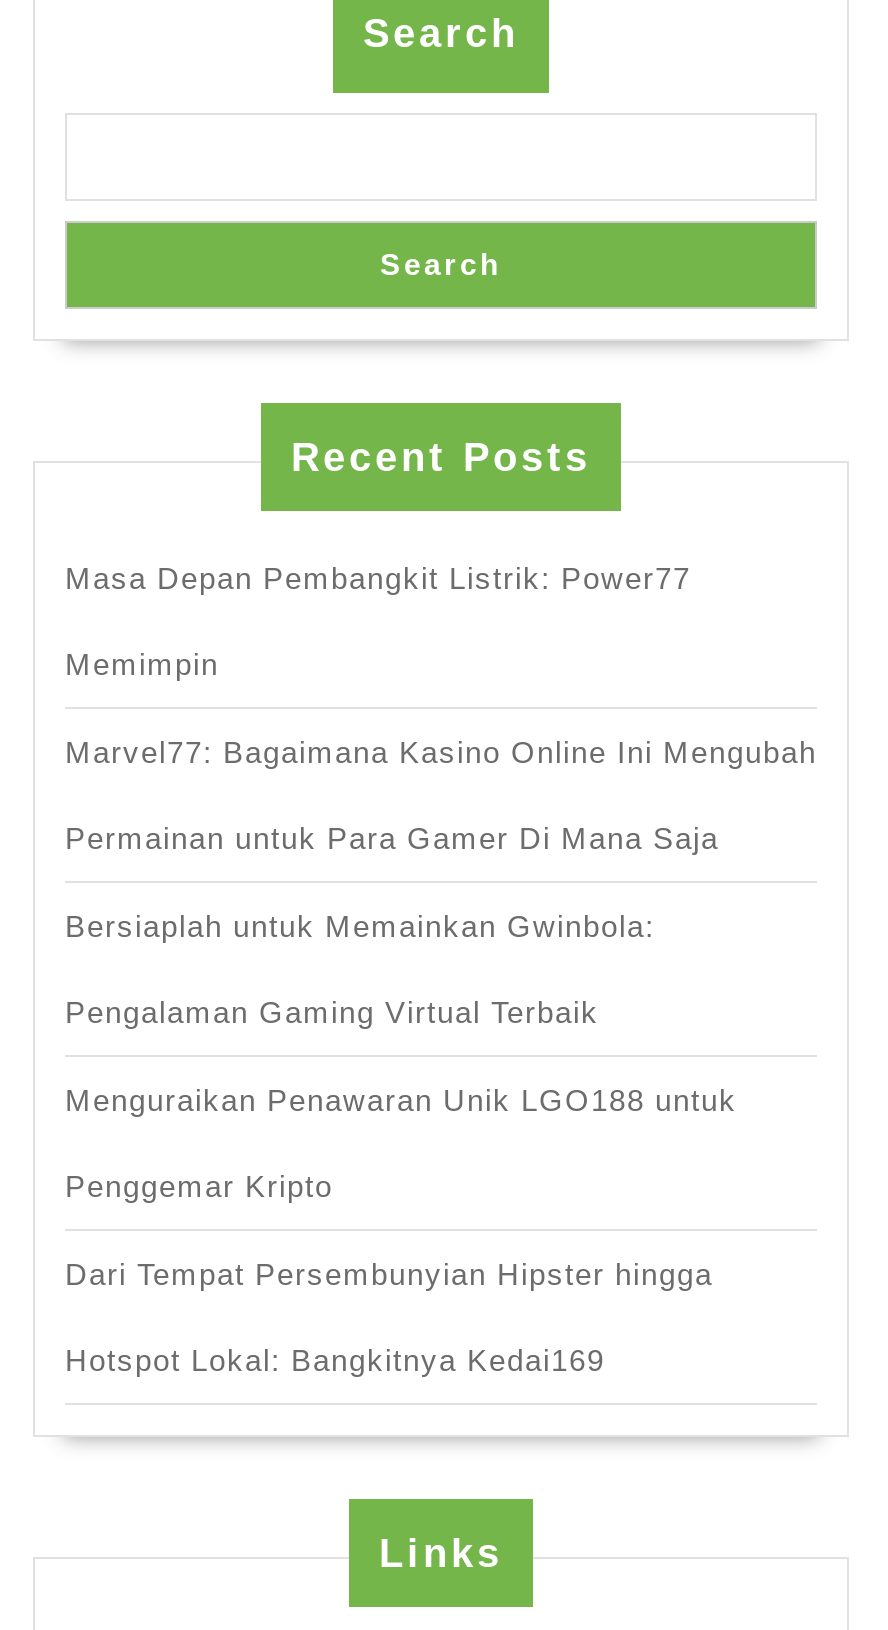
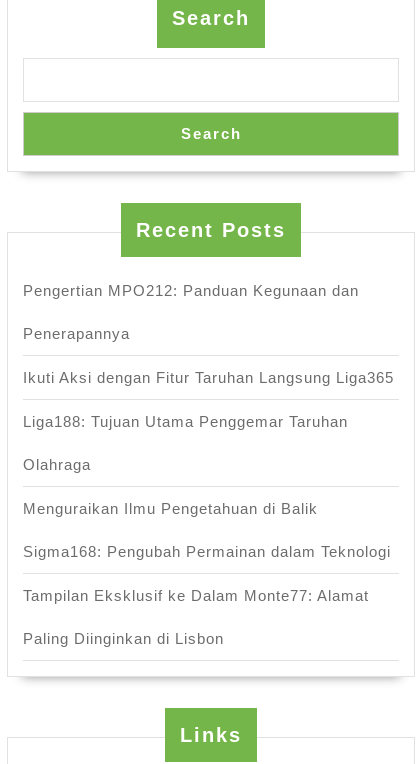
- Masa Depan Pembangkit Listrik: Power77
- Memimpin
- Marvel77: Bagaimana Kasino Online Ini Mengubah
- Permainan untuk Para Gamer Di Mana Saja
- Bersiaplah untuk Memainkan Gwinbola:
- Pengalaman Gaming Virtual Terbaik
- Menguraikan Penawaran Unik LGO188 untuk
- Penggemar Kripto
- Dari Tempat Persembunyian Hipster hingga
- Hotspot Lokal: Bangkitnya Kedai169
+ Pengertian MPO212: Panduan Kegunaan dan
+ Penerapannya
+ Ikuti Aksi dengan Fitur Taruhan Langsung Liga365
+ Liga188: Tujuan Utama Penggemar Taruhan
+ Olahraga
+ Menguraikan Ilmu Pengetahuan di Balik
+ Sigma168: Pengubah Permainan dalam Teknologi
+ Tampilan Eksklusif ke Dalam Monte77: Alamat
+ Paling Diinginkan di Lisbon
